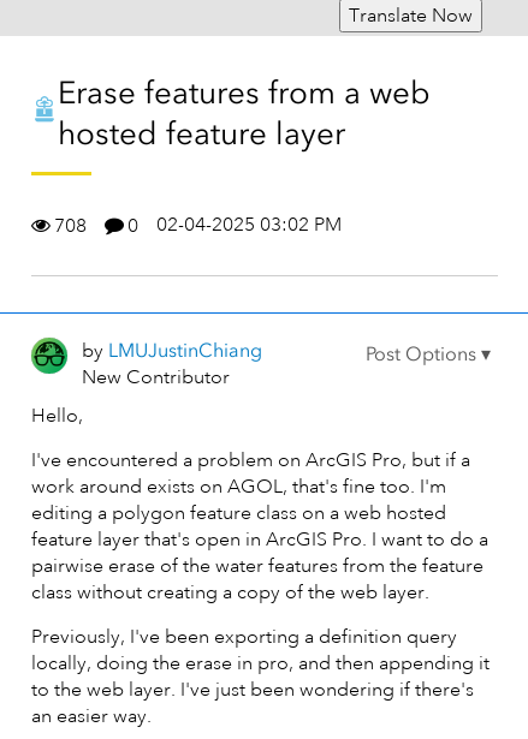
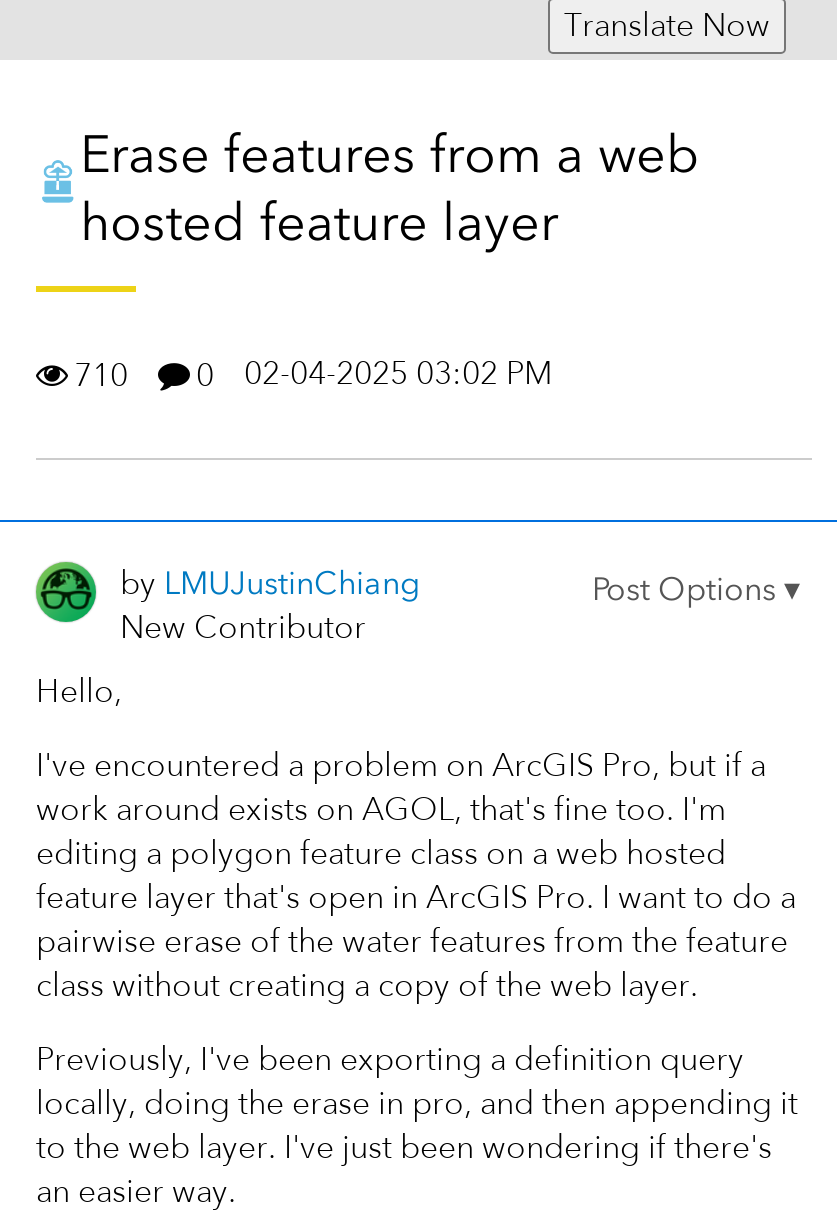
- 708 0 02-04-2025 03:02 PM
+ 710 0 02-04-2025 03:02 PM
